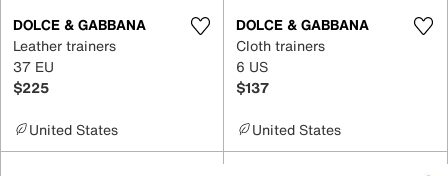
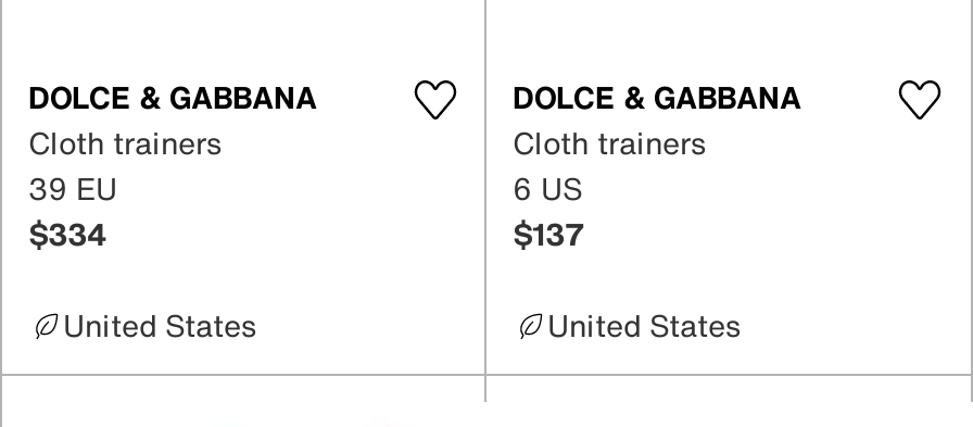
- Leather trainers
+ Cloth trainers

- 37 EU
+ 39 EU

- $225
+ $334
